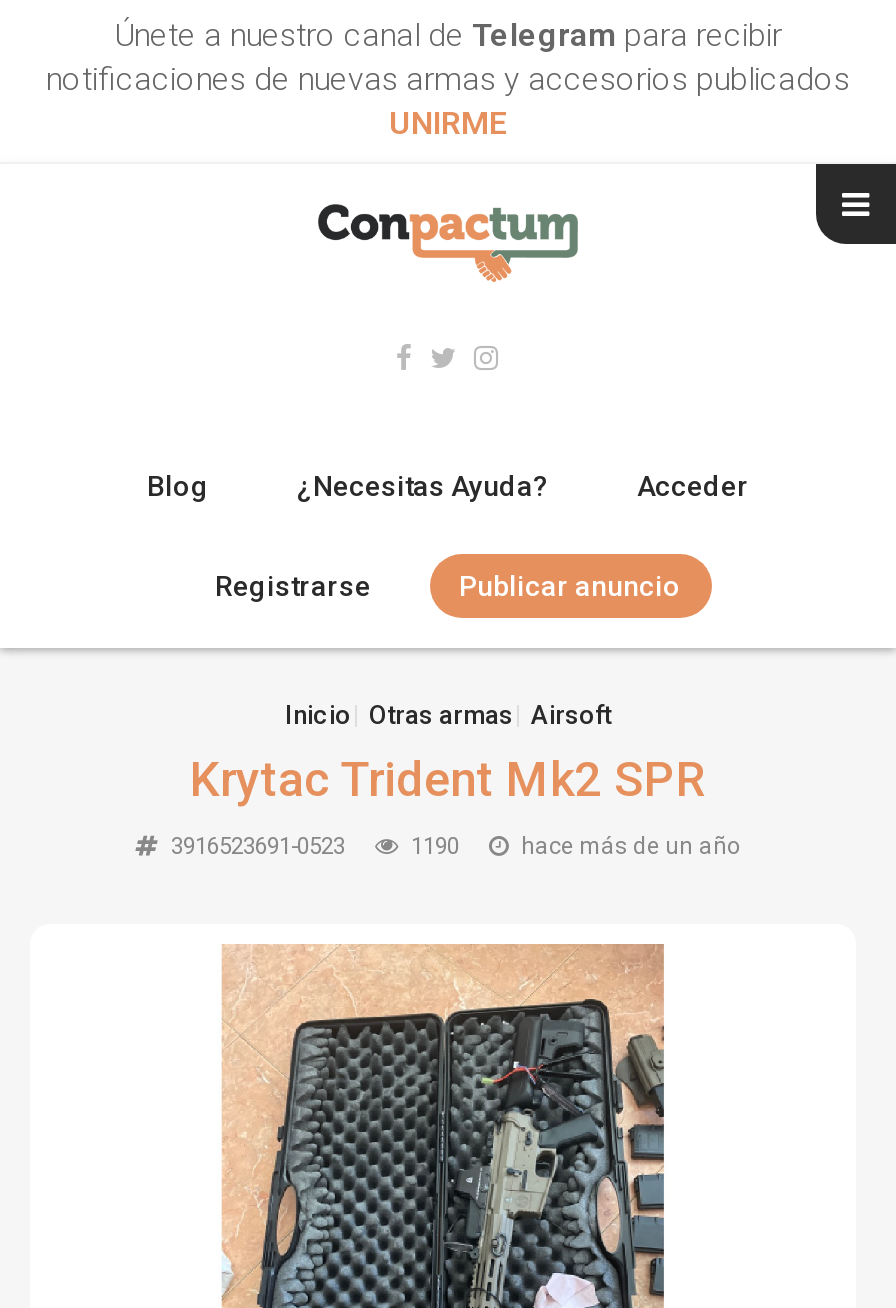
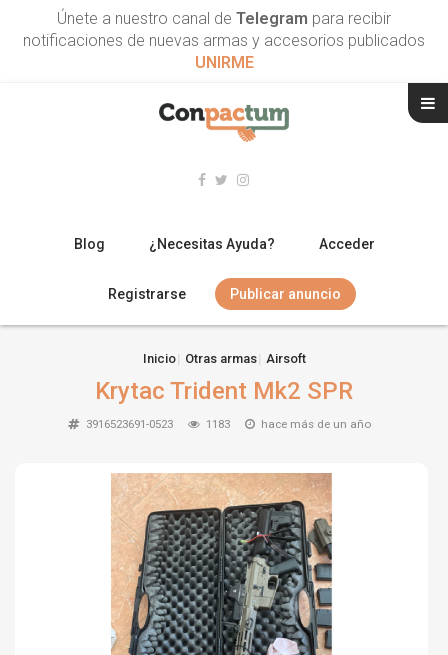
- 1190
+ 1183
